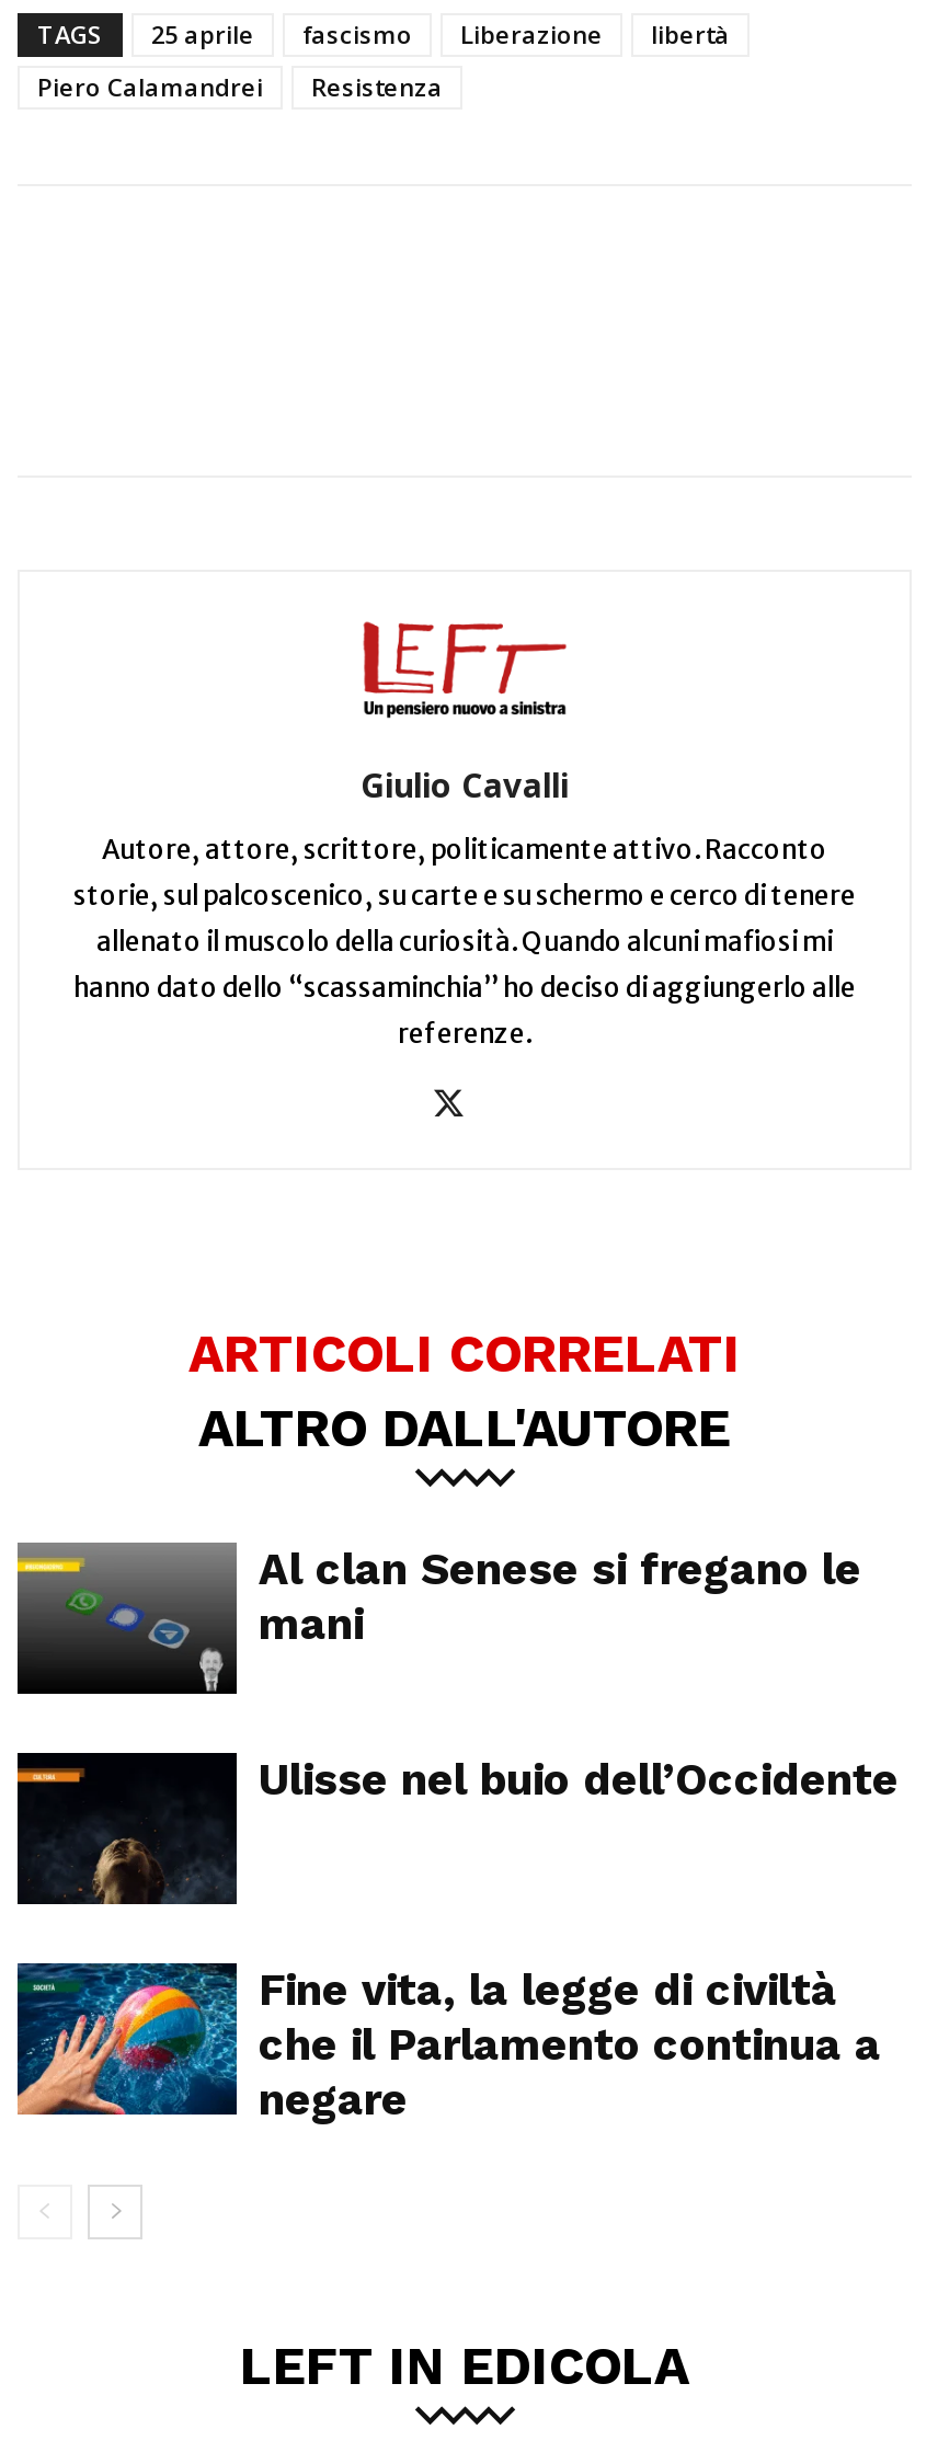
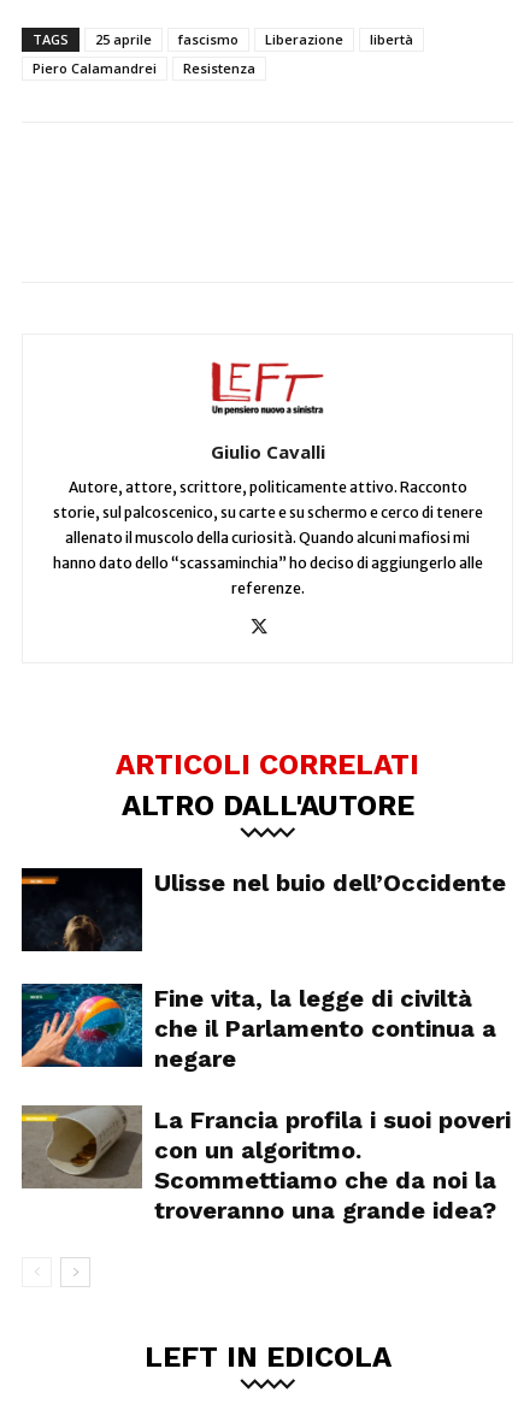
- [image]
- Al clan Senese si fregano le
- mani

moved up: [image] | Ulisse nel buio dell’Occidente | Fine vita, la legge di civiltà | che il Parlamento continua a | negare

+ [image]
+ La Francia profila i suoi poveri
+ con un algoritmo.
+ Scommettiamo che da noi la
+ troveranno una grande idea?
